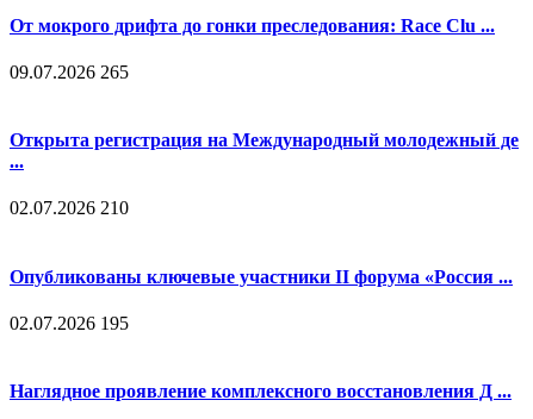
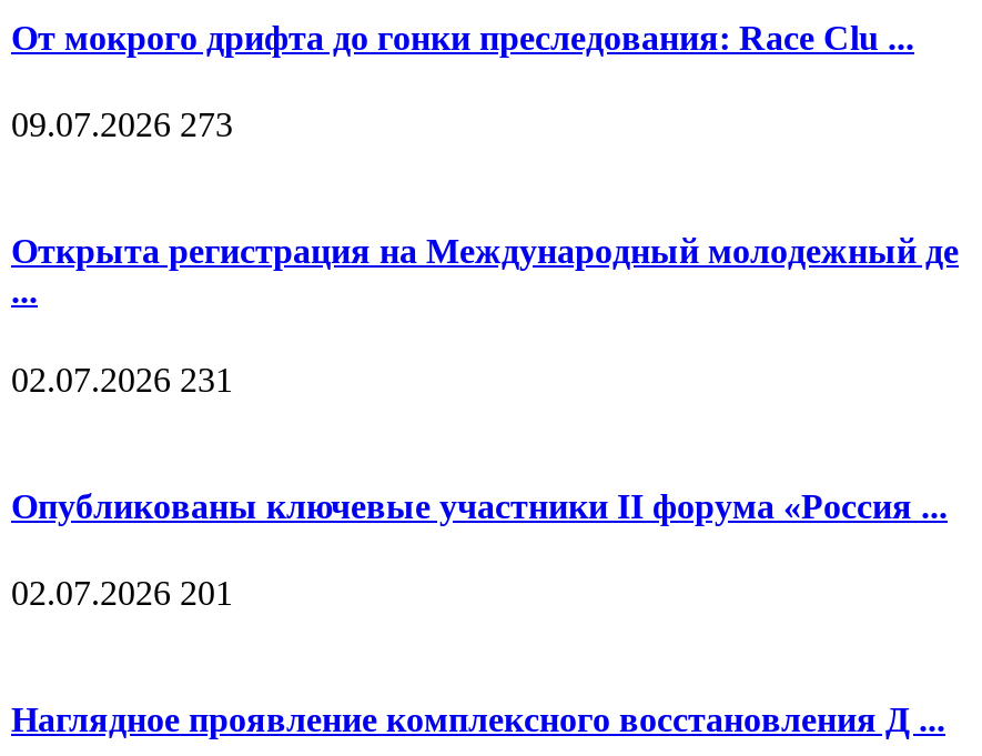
- 09.07.2026 265
+ 09.07.2026 273

- 02.07.2026 210
+ 02.07.2026 231

- 02.07.2026 195
+ 02.07.2026 201
